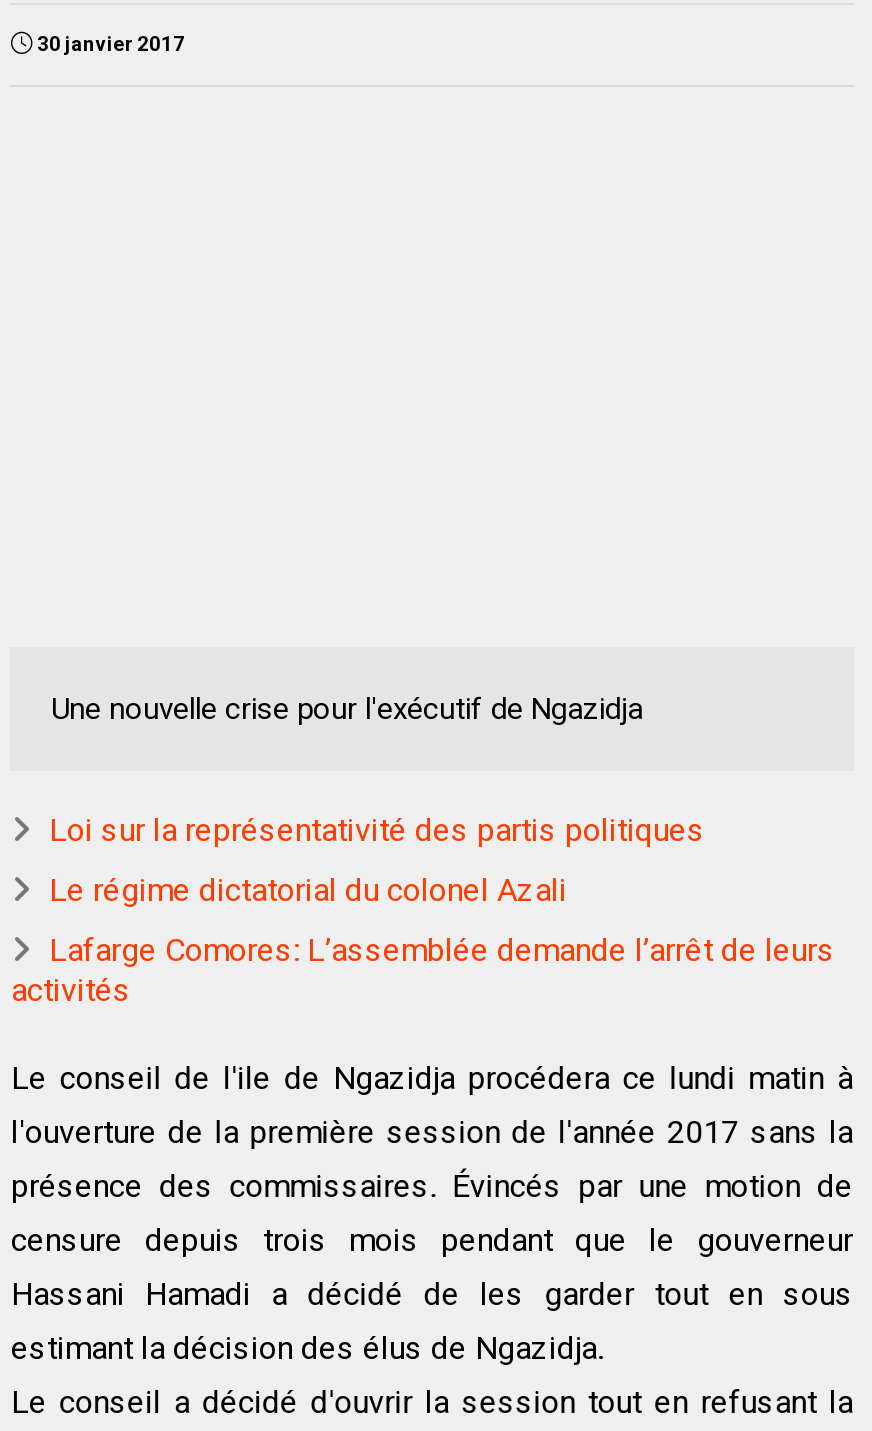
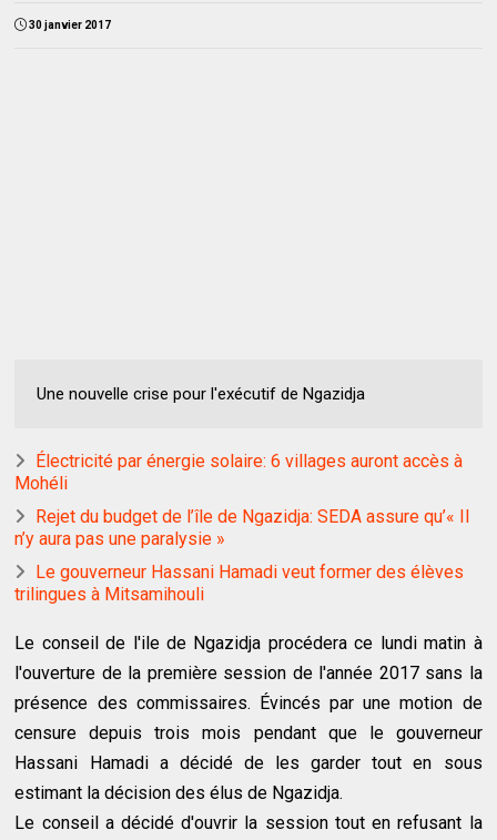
- Loi sur la représentativité des partis politiques
+ Électricité par énergie solaire: 6 villages auront accès à
+ Mohéli

- Le régime dictatorial du colonel Azali
+ Rejet du budget de l’île de Ngazidja: SEDA assure qu’« Il
+ n’y aura pas une paralysie »

- Lafarge Comores: L’assemblée demande l’arrêt de leurs
- activités
+ Le gouverneur Hassani Hamadi veut former des élèves
+ trilingues à Mitsamihouli
